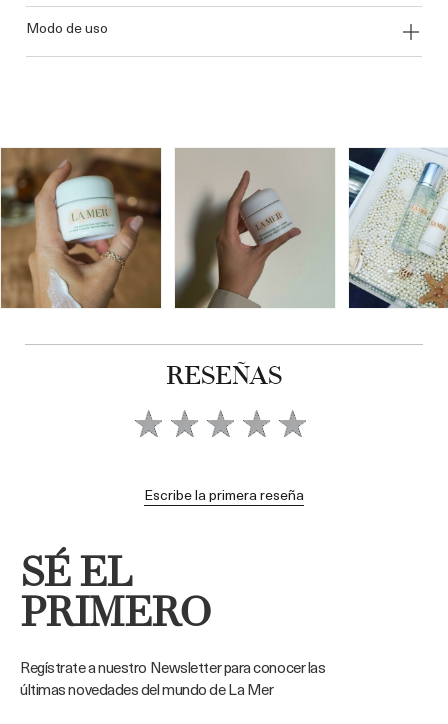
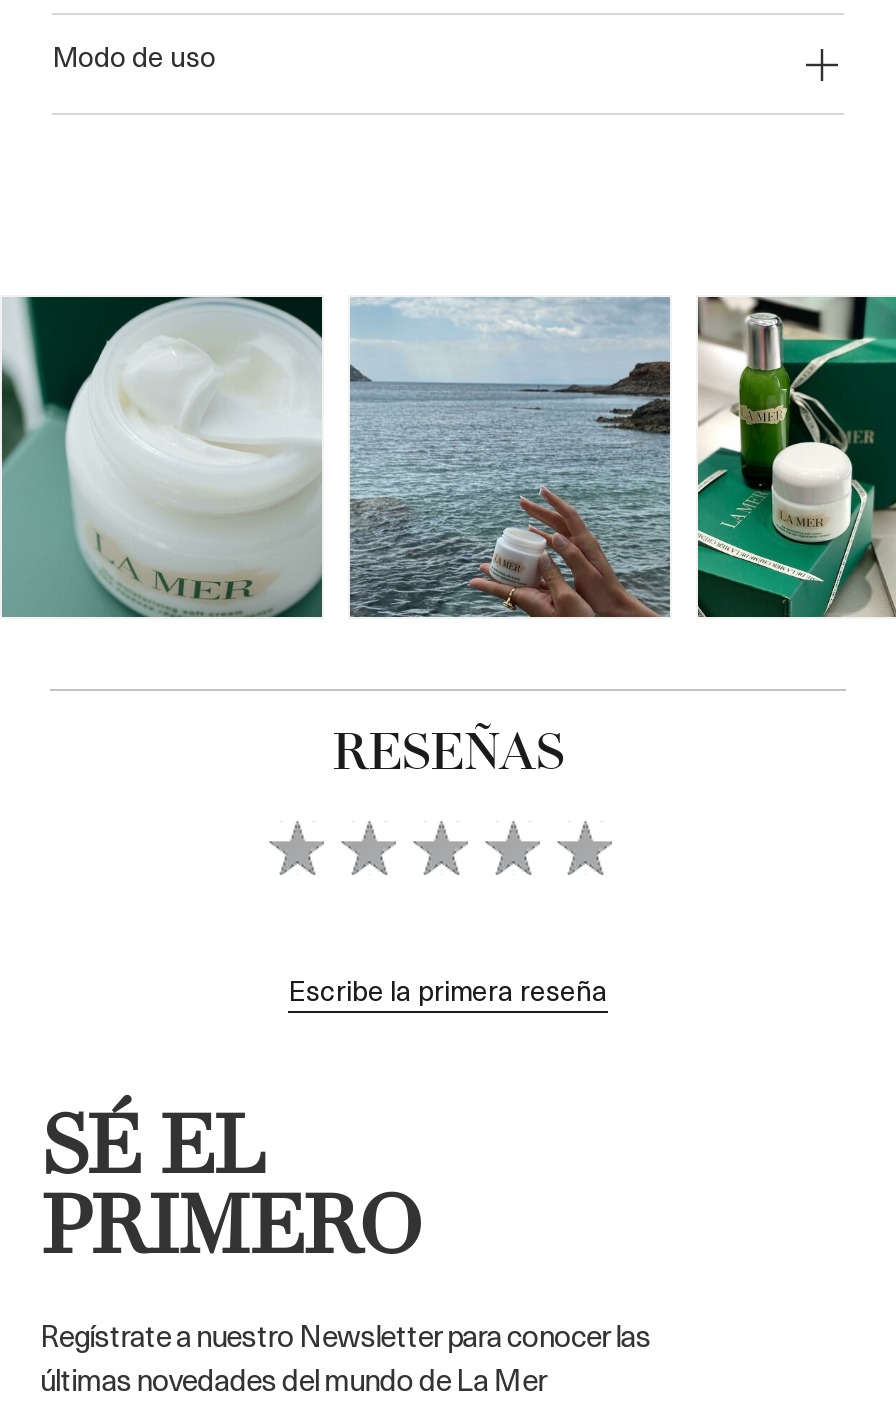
- [image]
+ [image]

- [image]
+ [image]

- [image]
+ [image]
